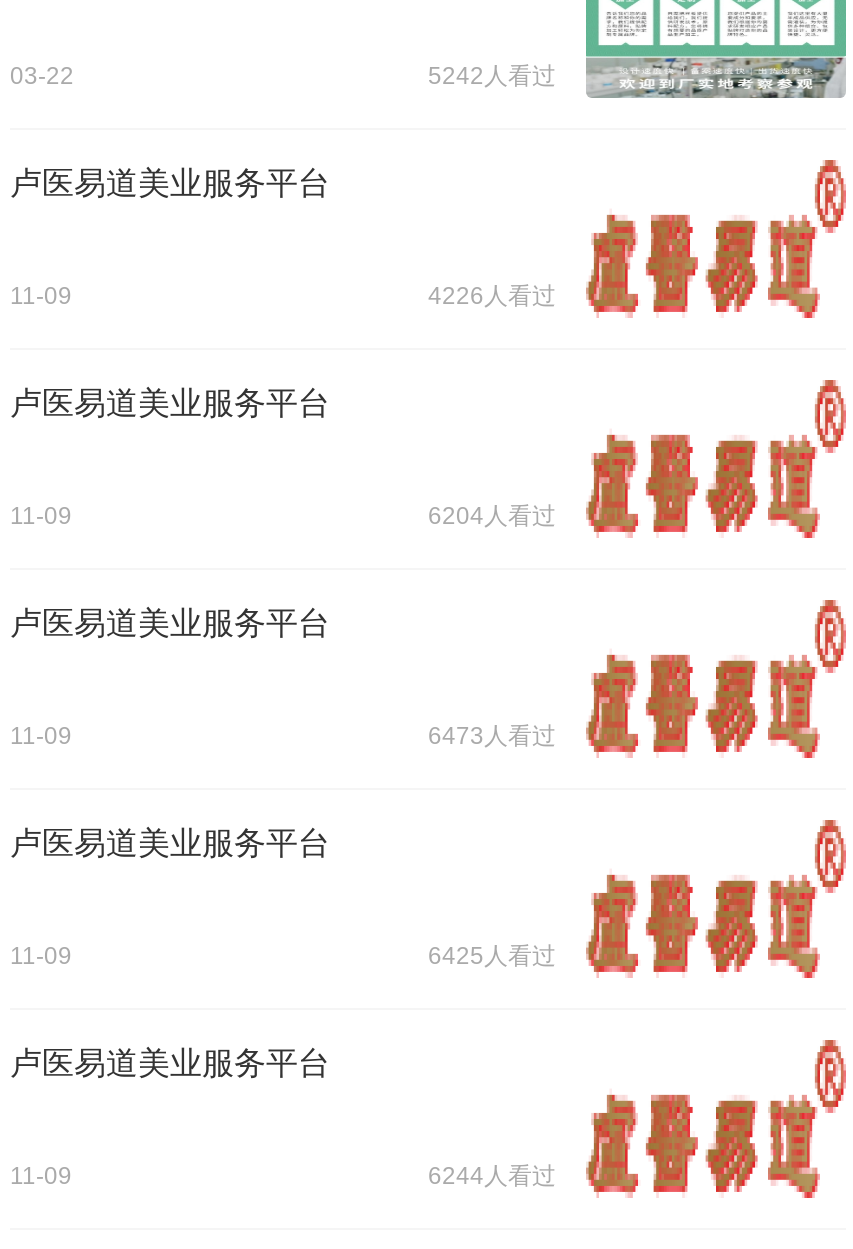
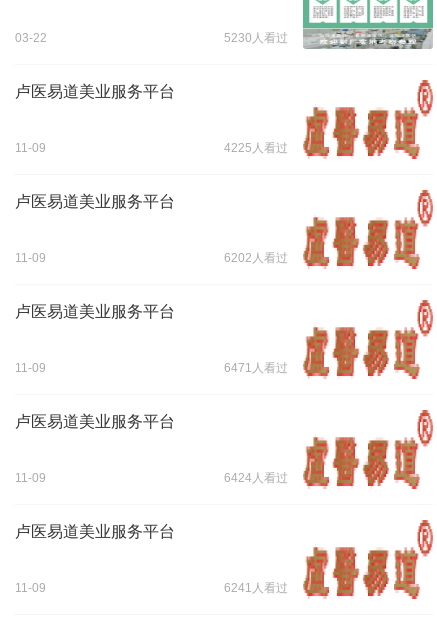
- 5242人看过
+ 5230人看过

- 4226人看过
+ 4225人看过

- 6204人看过
+ 6202人看过

- 6473人看过
+ 6471人看过

- 6425人看过
+ 6424人看过

- 6244人看过
+ 6241人看过
